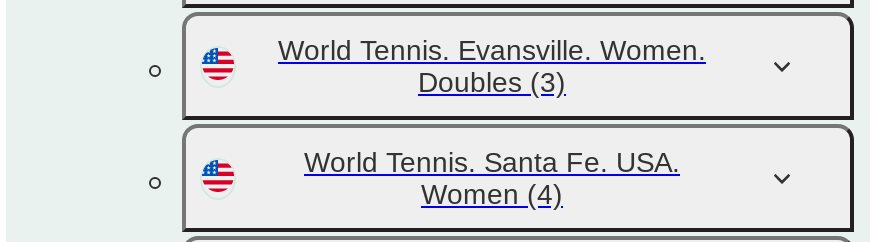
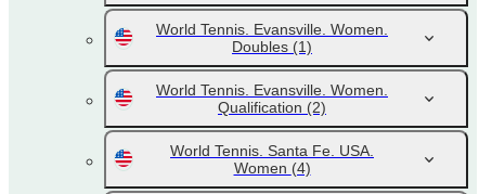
- Doubles (3)
+ Doubles (1)
+ World Tennis. Evansville. Women.
+ Qualification (2)
